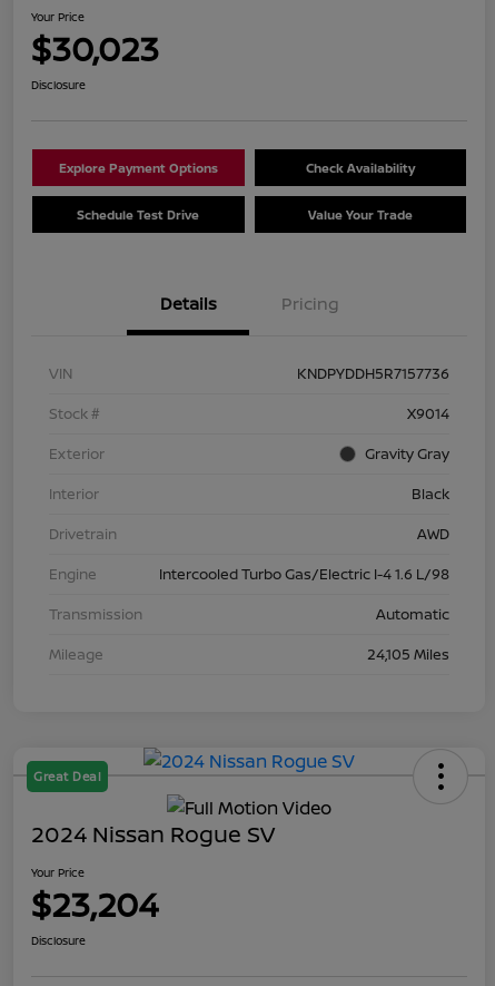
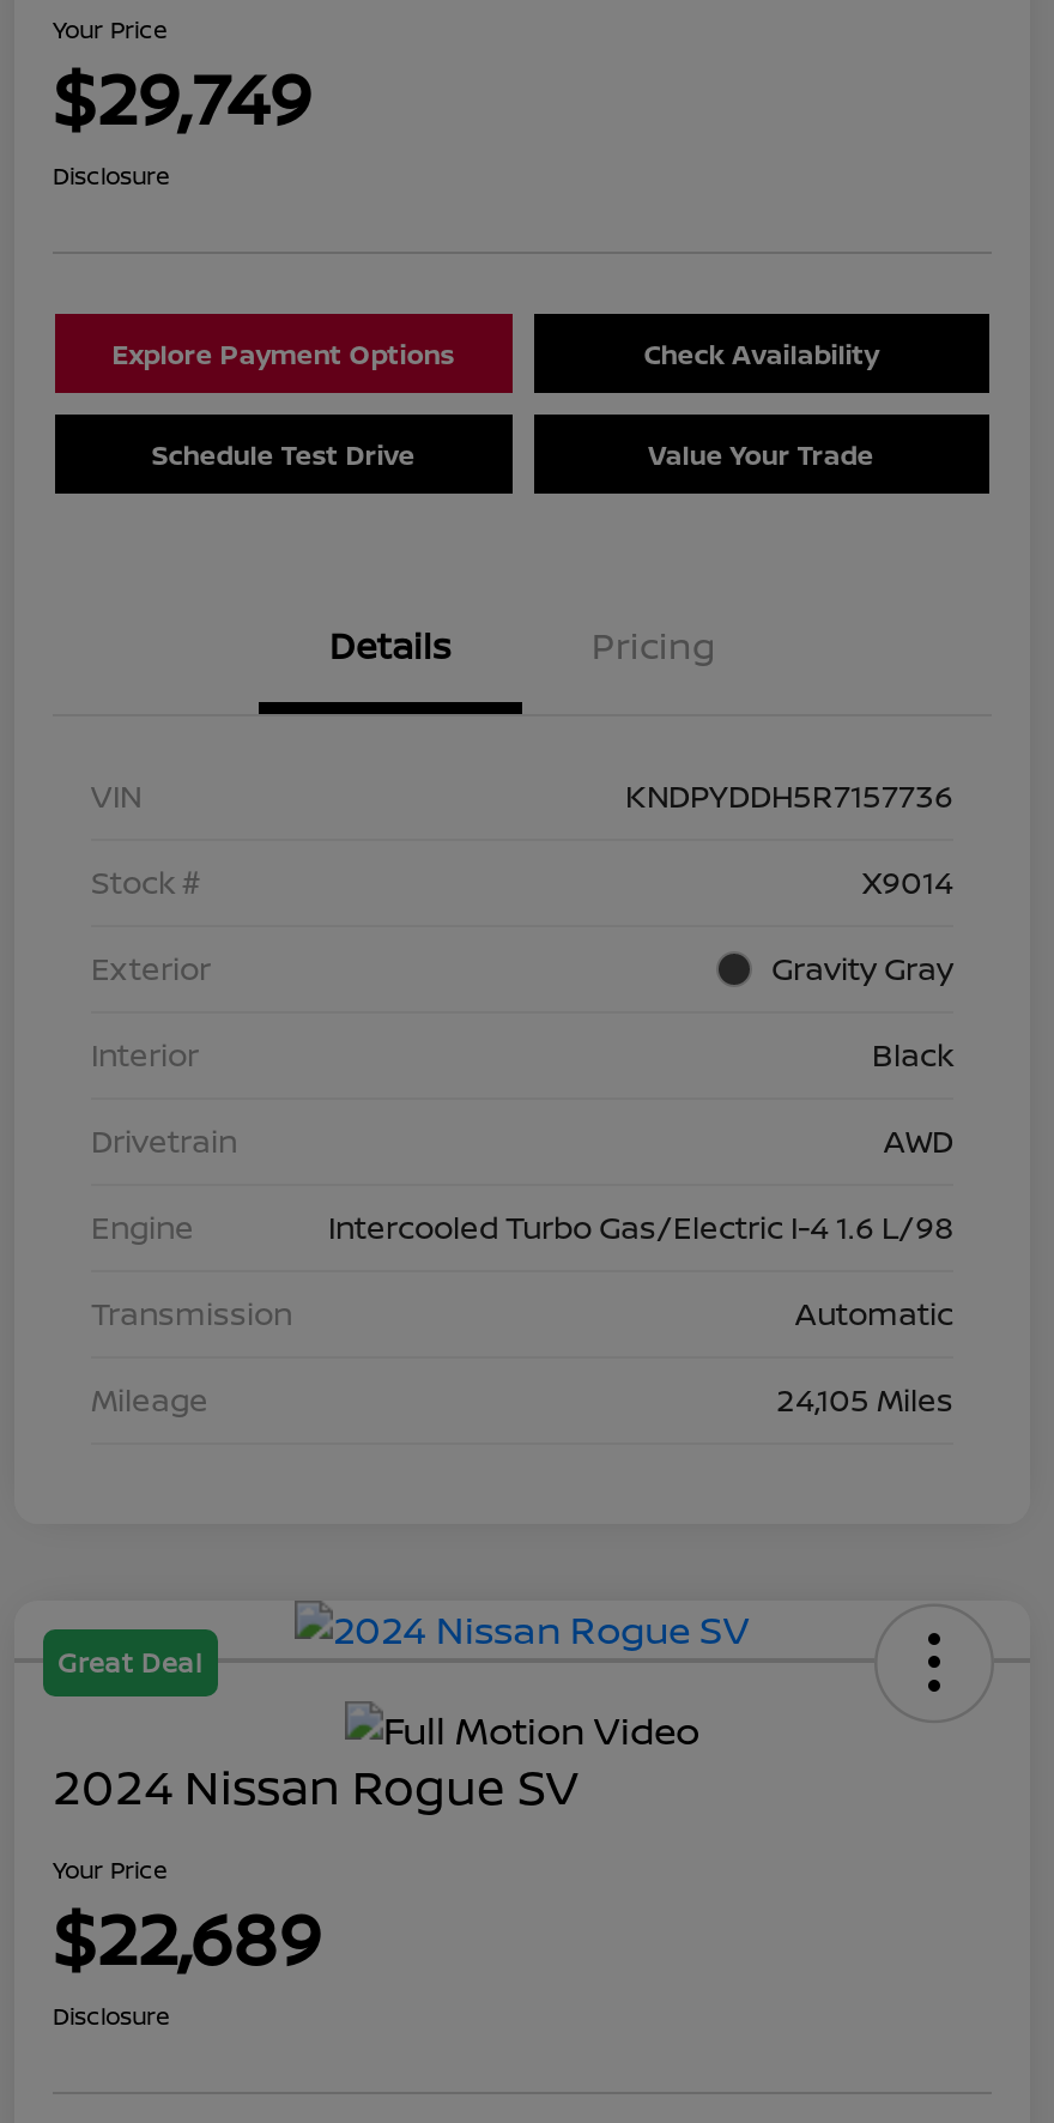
- $30,023
+ $29,749

- $23,204
+ $22,689
